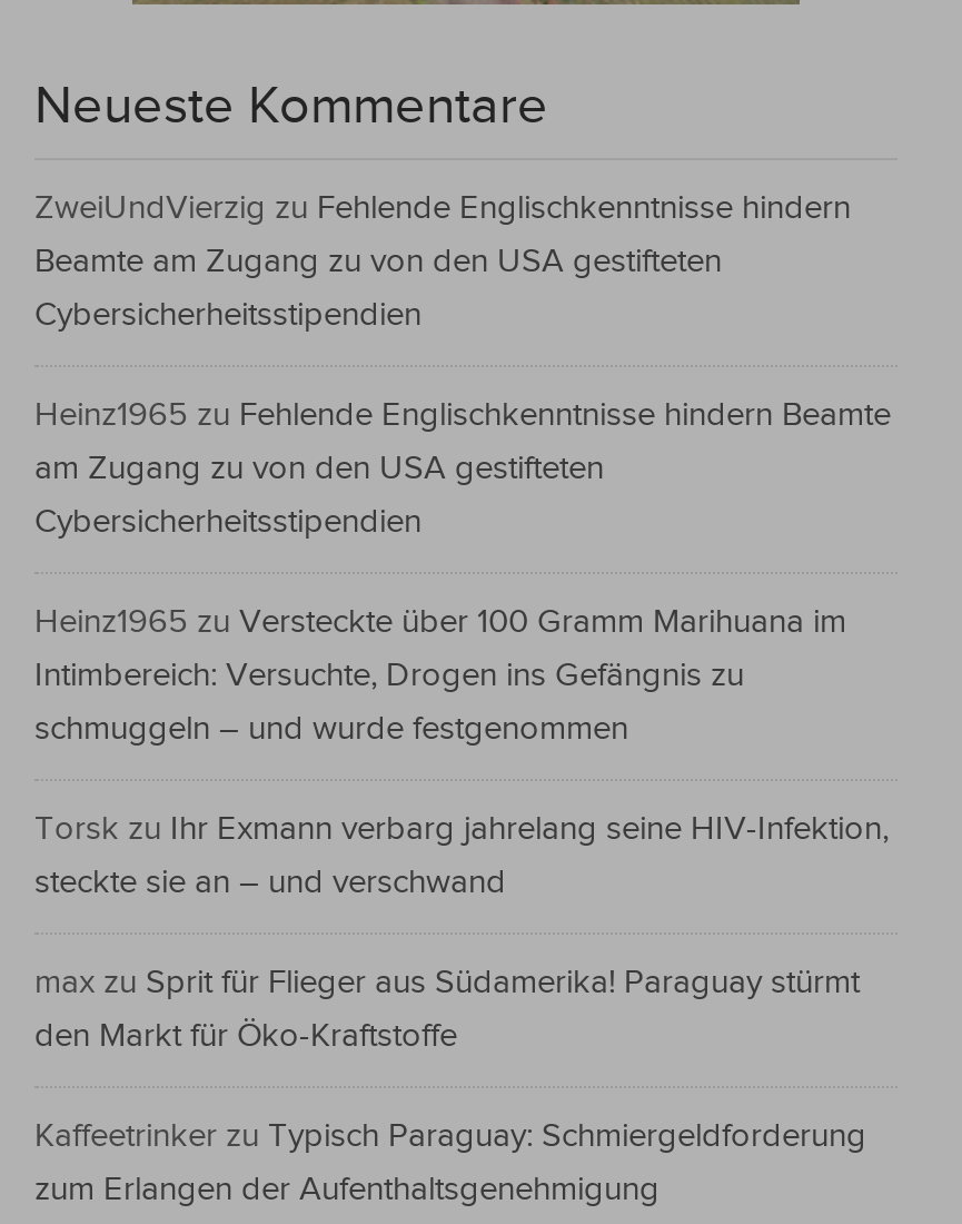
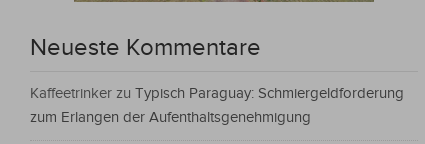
- ZweiUndVierzig zu Fehlende Englischkenntnisse hindern
- Beamte am Zugang zu von den USA gestifteten
- Cybersicherheitsstipendien
- Heinz1965 zu Fehlende Englischkenntnisse hindern Beamte
- am Zugang zu von den USA gestifteten
- Cybersicherheitsstipendien
- Heinz1965 zu Versteckte über 100 Gramm Marihuana im
- Intimbereich: Versuchte, Drogen ins Gefängnis zu
- schmuggeln – und wurde festgenommen
- Torsk zu Ihr Exmann verbarg jahrelang seine HIV-Infektion,
- steckte sie an – und verschwand
- max zu Sprit für Flieger aus Südamerika! Paraguay stürmt
- den Markt für Öko-Kraftstoffe
